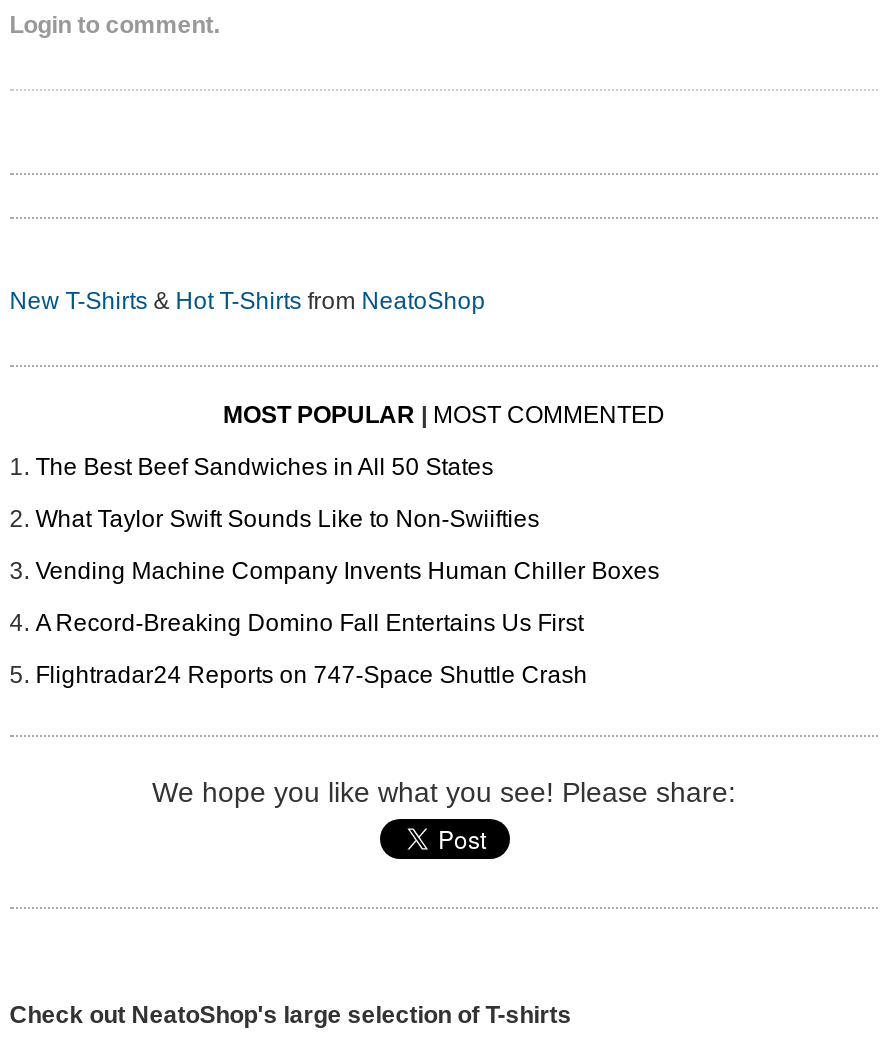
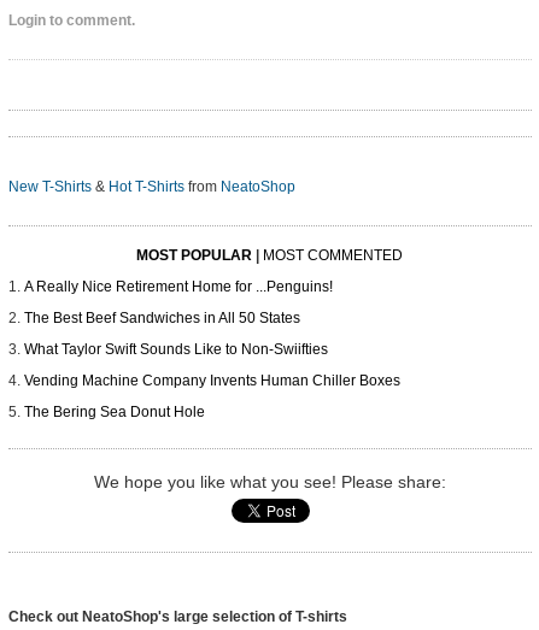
+ A Really Nice Retirement Home for ...Penguins!

moved down: The Best Beef Sandwiches in All 50 States | What Taylor Swift Sounds Like to Non-Swiifties | Vending Machine Company Invents Human Chiller Boxes

- A Record-Breaking Domino Fall Entertains Us First
- Flightradar24 Reports on 747-Space Shuttle Crash
+ The Bering Sea Donut Hole
